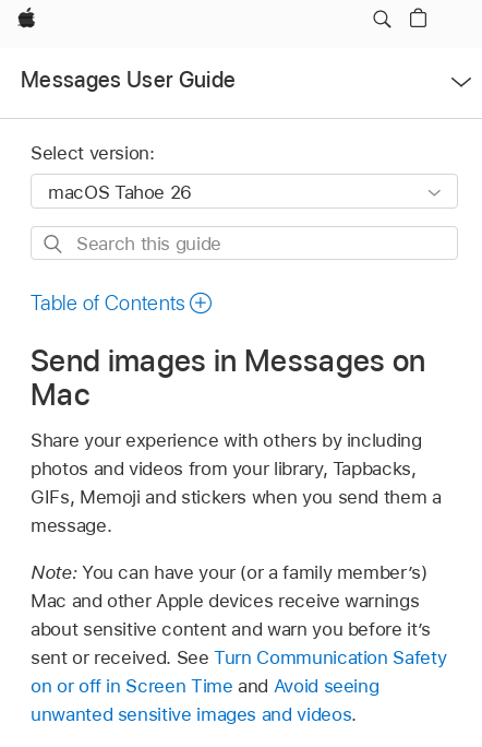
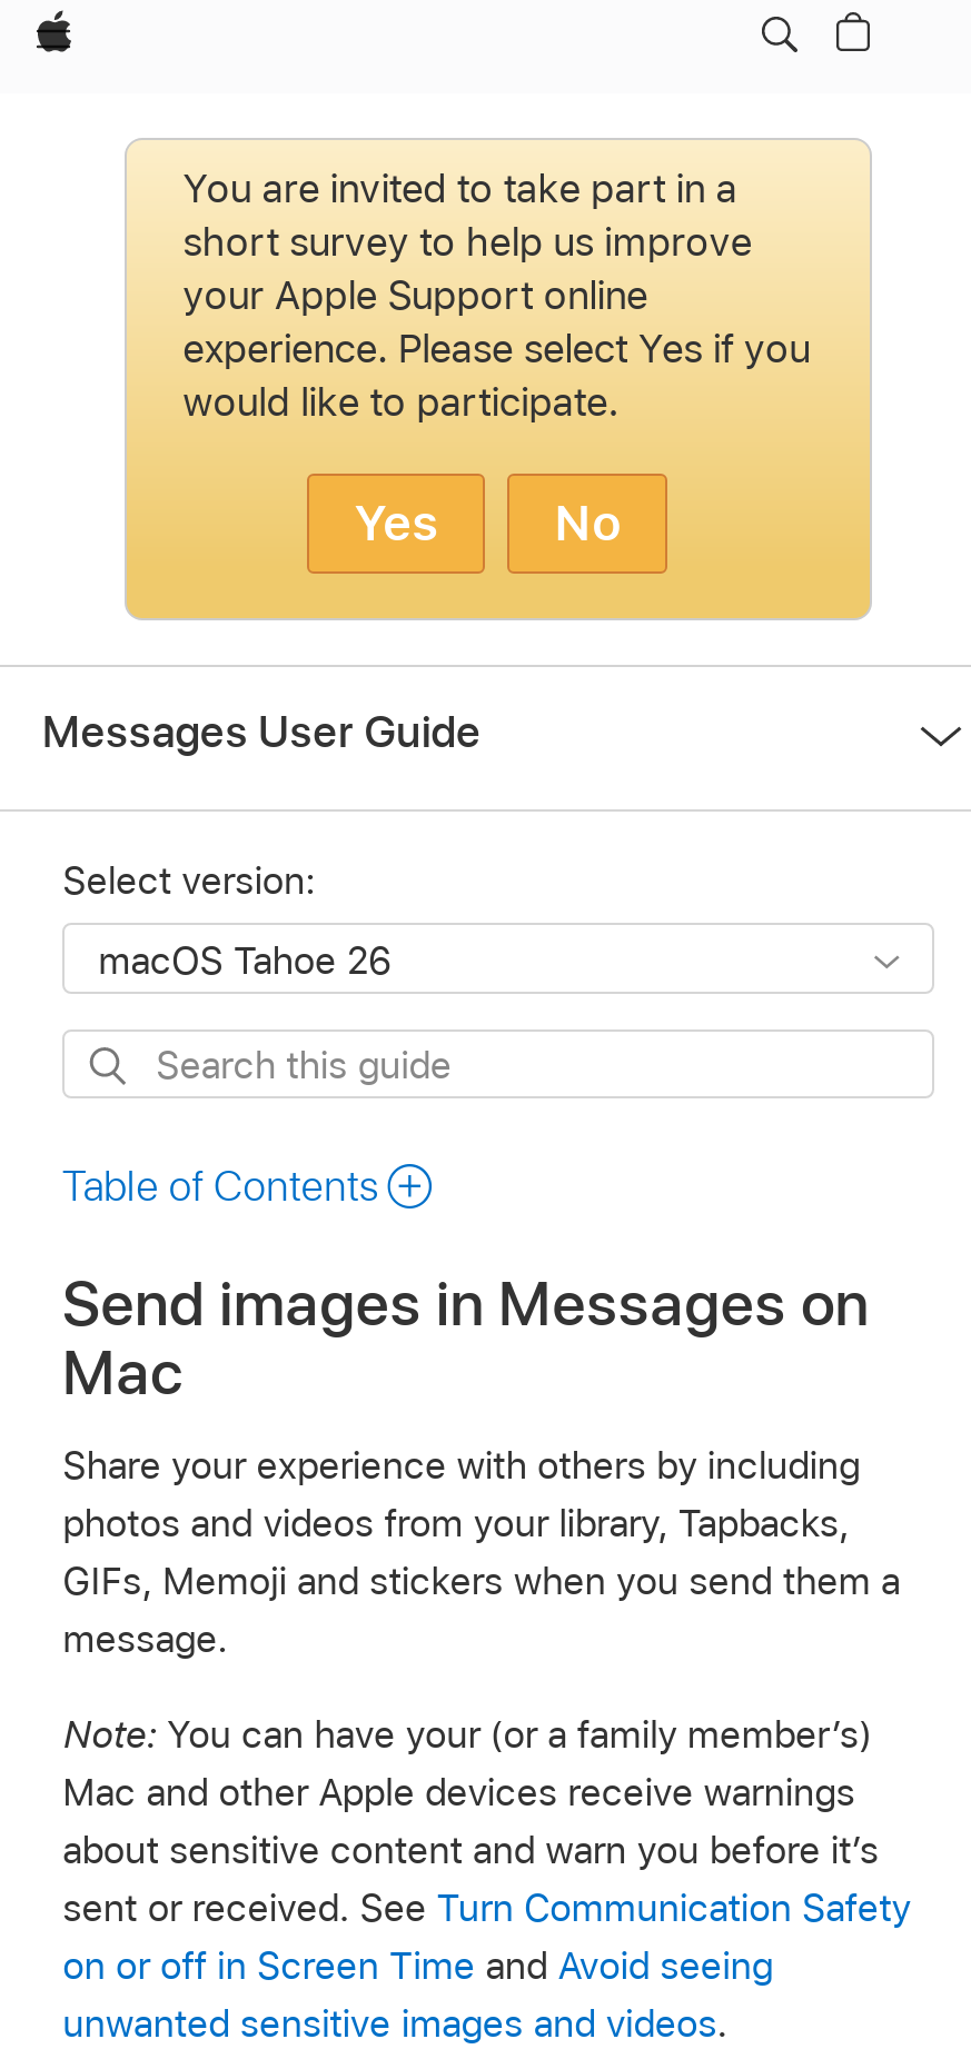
+ [image]
+ You are invited to take part in a
+ short survey to help us improve
+ your Apple Support online
+ experience. Please select Yes if you
+ would like to participate.
+ Yes
+ No
